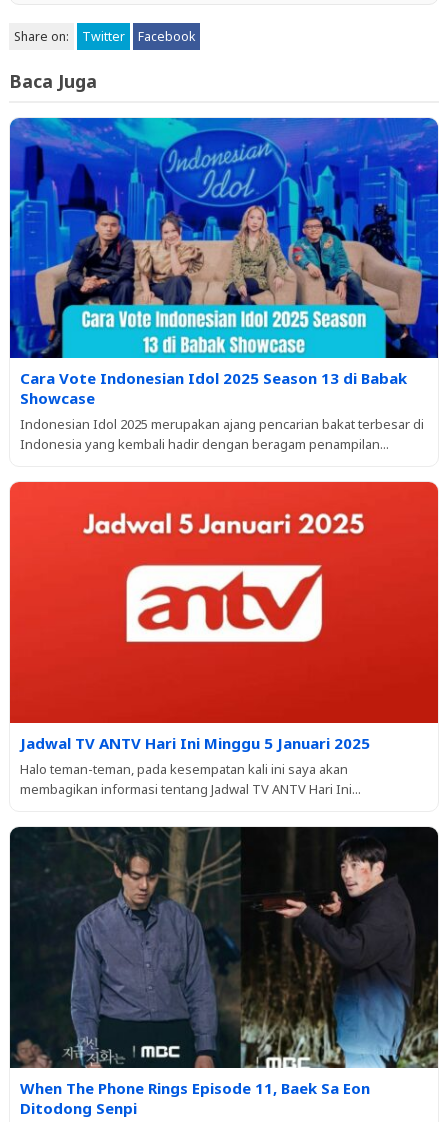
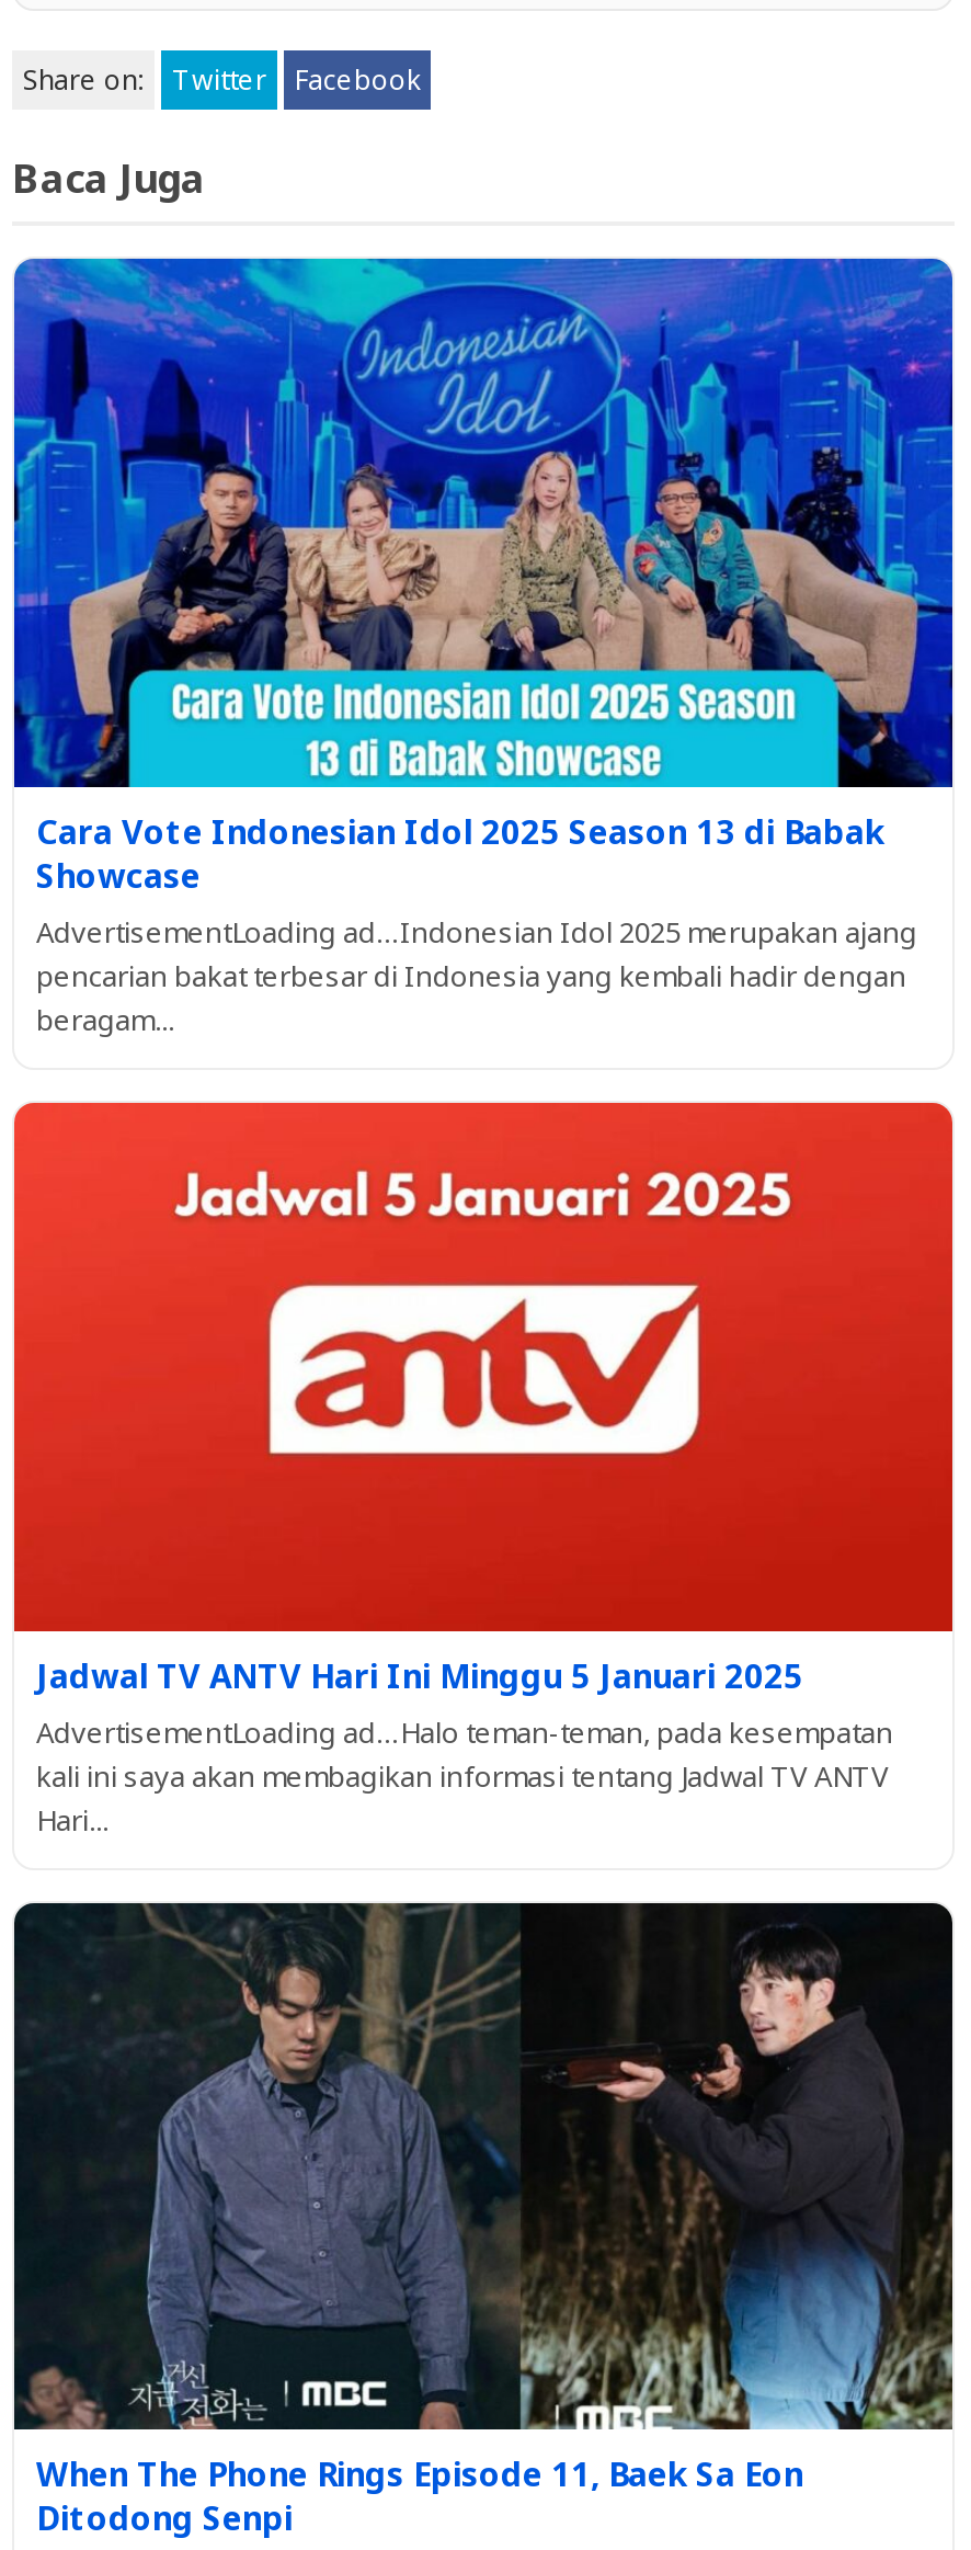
- Indonesian Idol 2025 merupakan ajang pencarian bakat terbesar di
- Indonesia yang kembali hadir dengan beragam penampilan...
+ AdvertisementLoading ad…Indonesian Idol 2025 merupakan ajang
+ pencarian bakat terbesar di Indonesia yang kembali hadir dengan
+ beragam...

- Halo teman-teman, pada kesempatan kali ini saya akan
- membagikan informasi tentang Jadwal TV ANTV Hari Ini...
+ AdvertisementLoading ad…Halo teman-teman, pada kesempatan
+ kali ini saya akan membagikan informasi tentang Jadwal TV ANTV
+ Hari...
